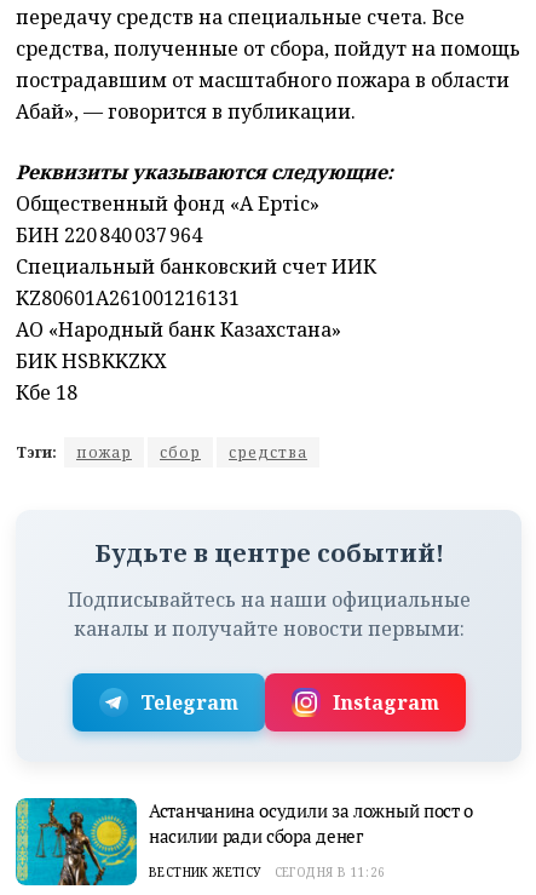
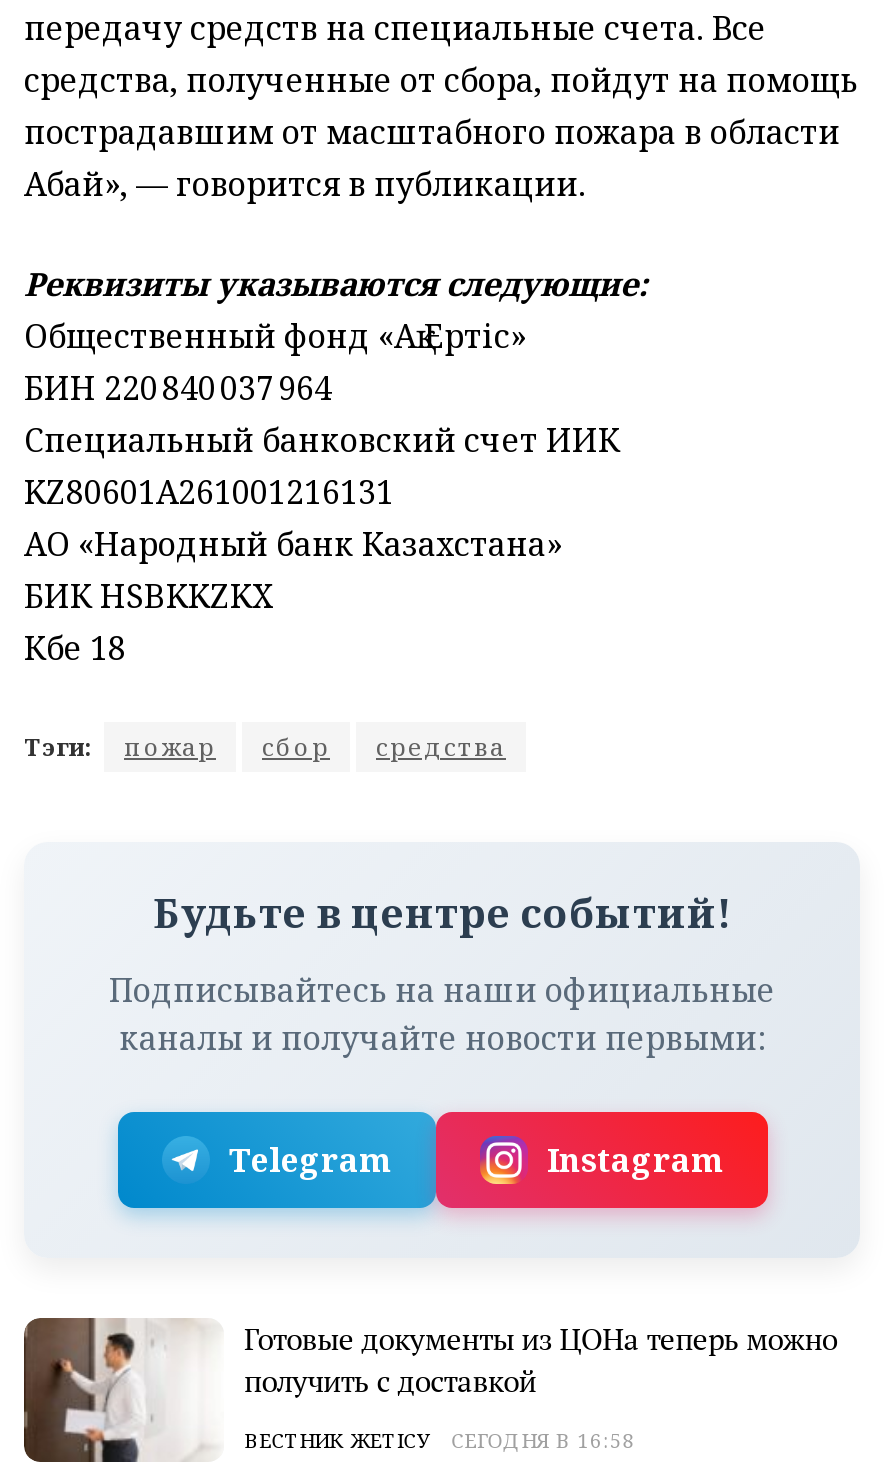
- [image]
- Астанчанина осудили за ложный пост о
- насилии ради сбора денег
+ [image]
+ Готовые документы из ЦОНа теперь можно
+ получить с доставкой

- ВЕСТНИК ЖЕТІСУ СЕГОДНЯ В 11:26
+ ВЕСТНИК ЖЕТІСУ СЕГОДНЯ В 16:58
